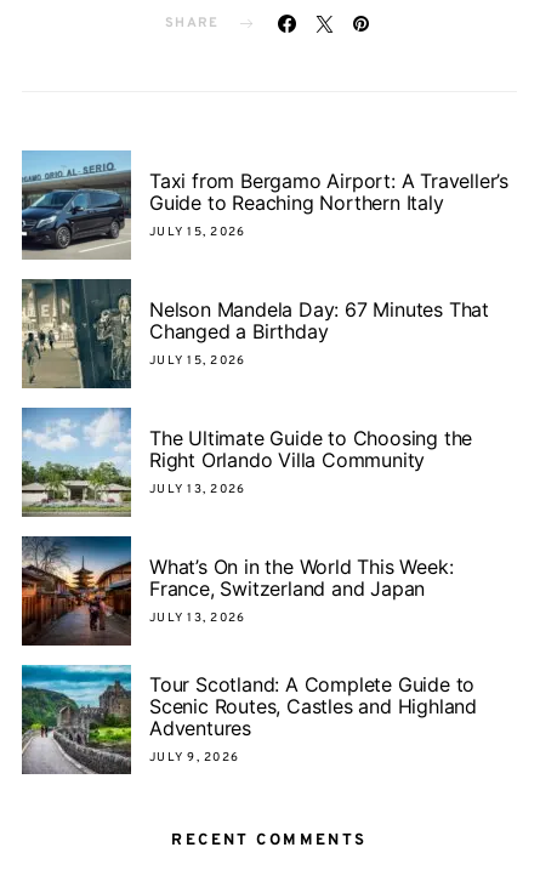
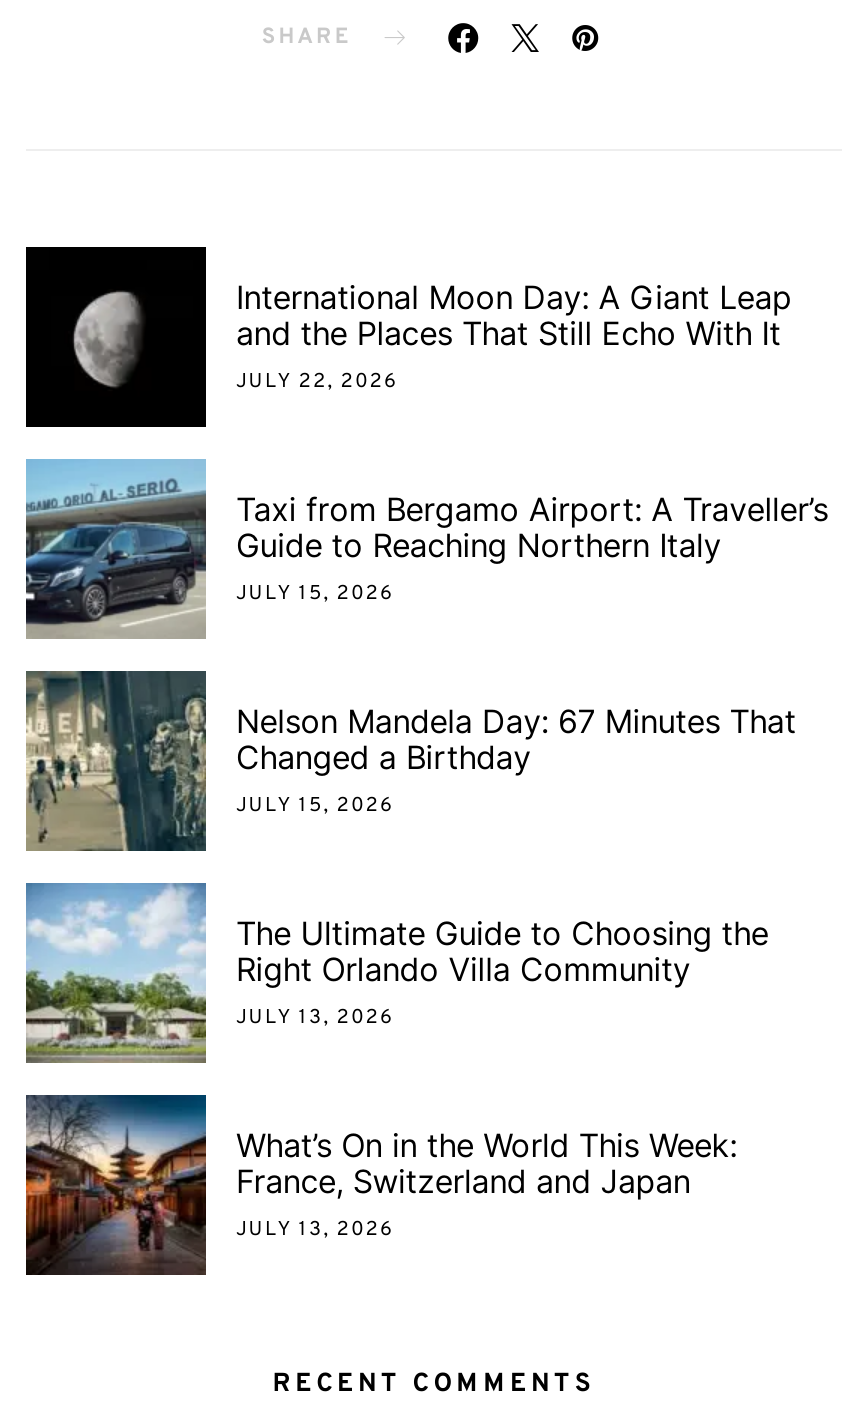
+ [image]
+ International Moon Day: A Giant Leap
+ and the Places That Still Echo With It
+ JULY 22, 2026

moved down: [image] | Taxi from Bergamo Airport: A Traveller’s | Guide to Reaching Northern Italy | ... | France, Switzerland and Japan | JULY 13, 2026

- [image]
- Tour Scotland: A Complete Guide to
- Scenic Routes, Castles and Highland
- Adventures
- JULY 9, 2026
